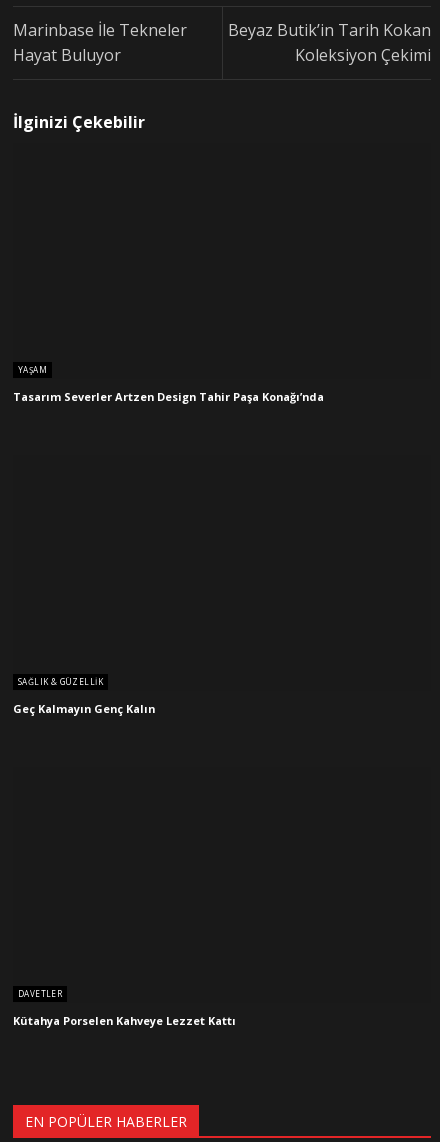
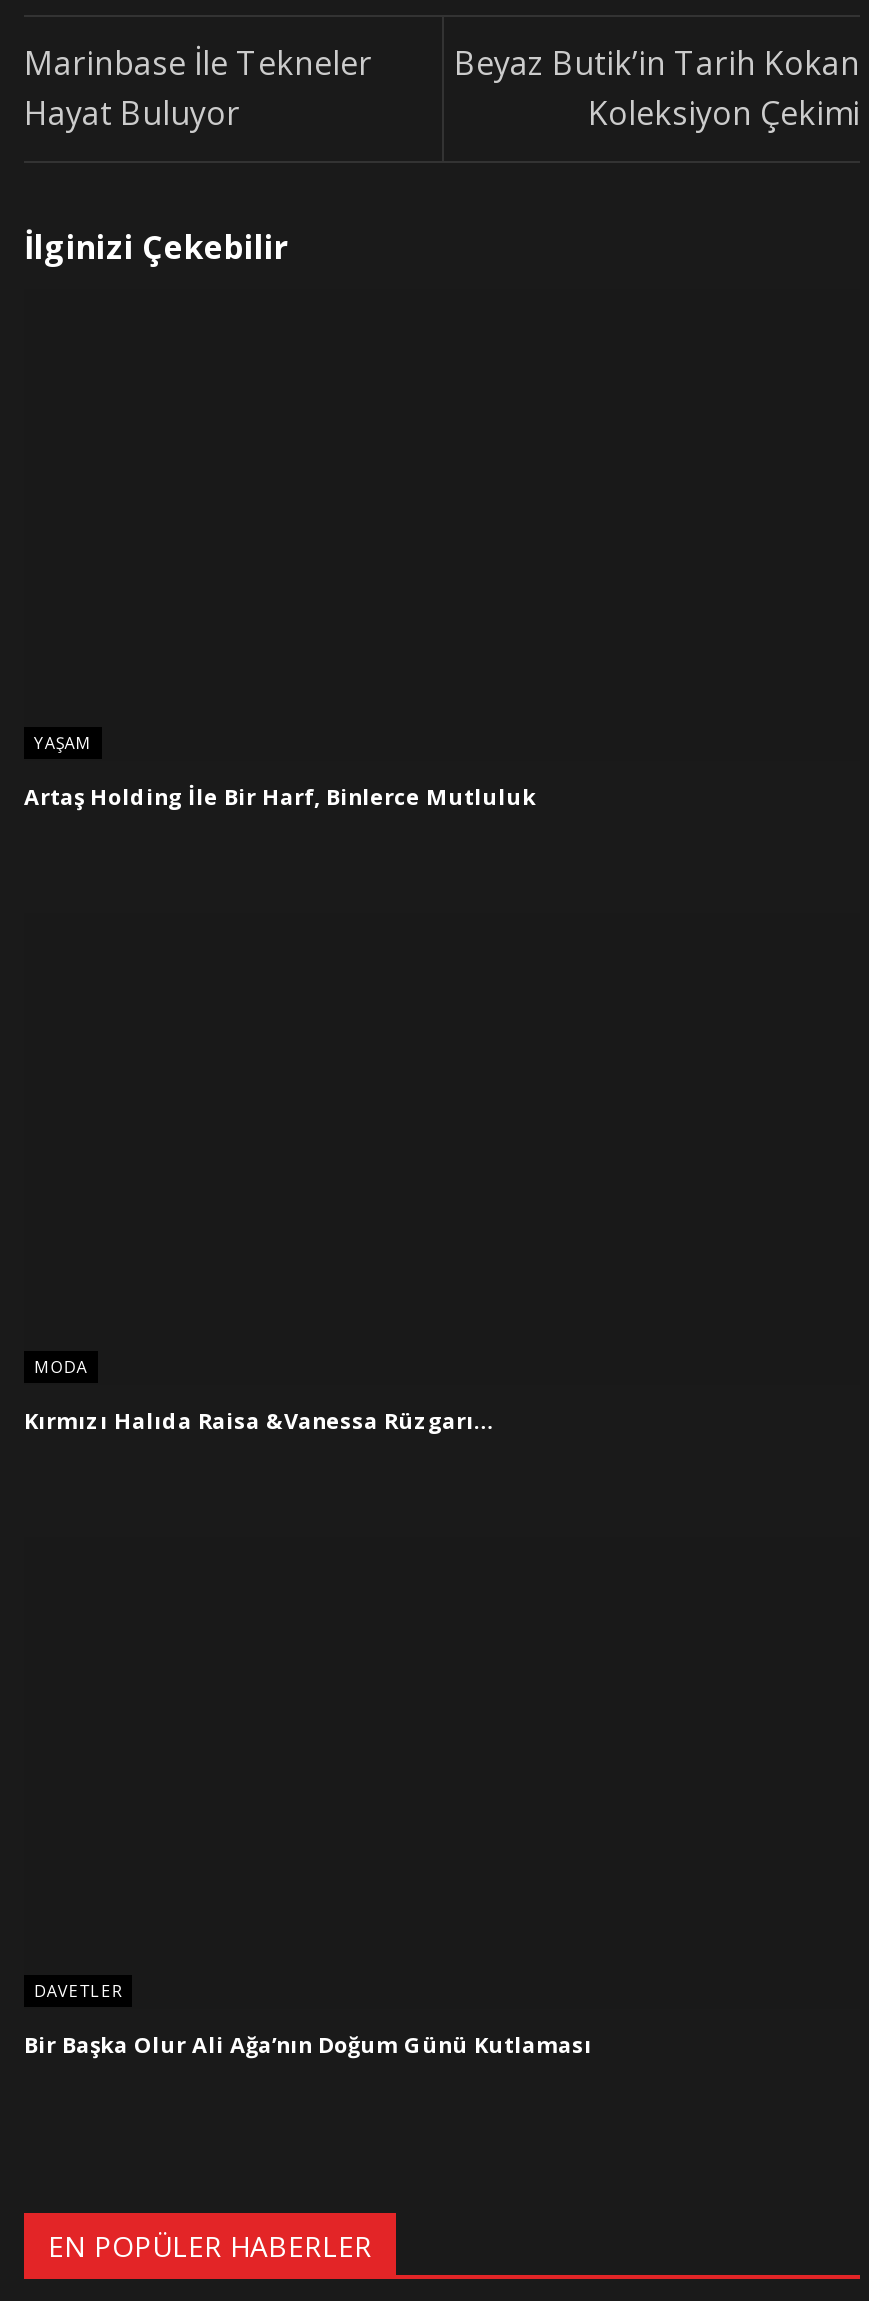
- Tasarım Severler Artzen Design Tahir Paşa Konağı’nda
+ Artaş Holding İle Bir Harf, Binlerce Mutluluk

- SAĞLIK & GÜZELLIK
+ MODA

- Geç Kalmayın Genç Kalın
+ Kırmızı Halıda Raisa &Vanessa Rüzgarı…

- Kütahya Porselen Kahveye Lezzet Kattı
+ Bir Başka Olur Ali Ağa’nın Doğum Günü Kutlaması
